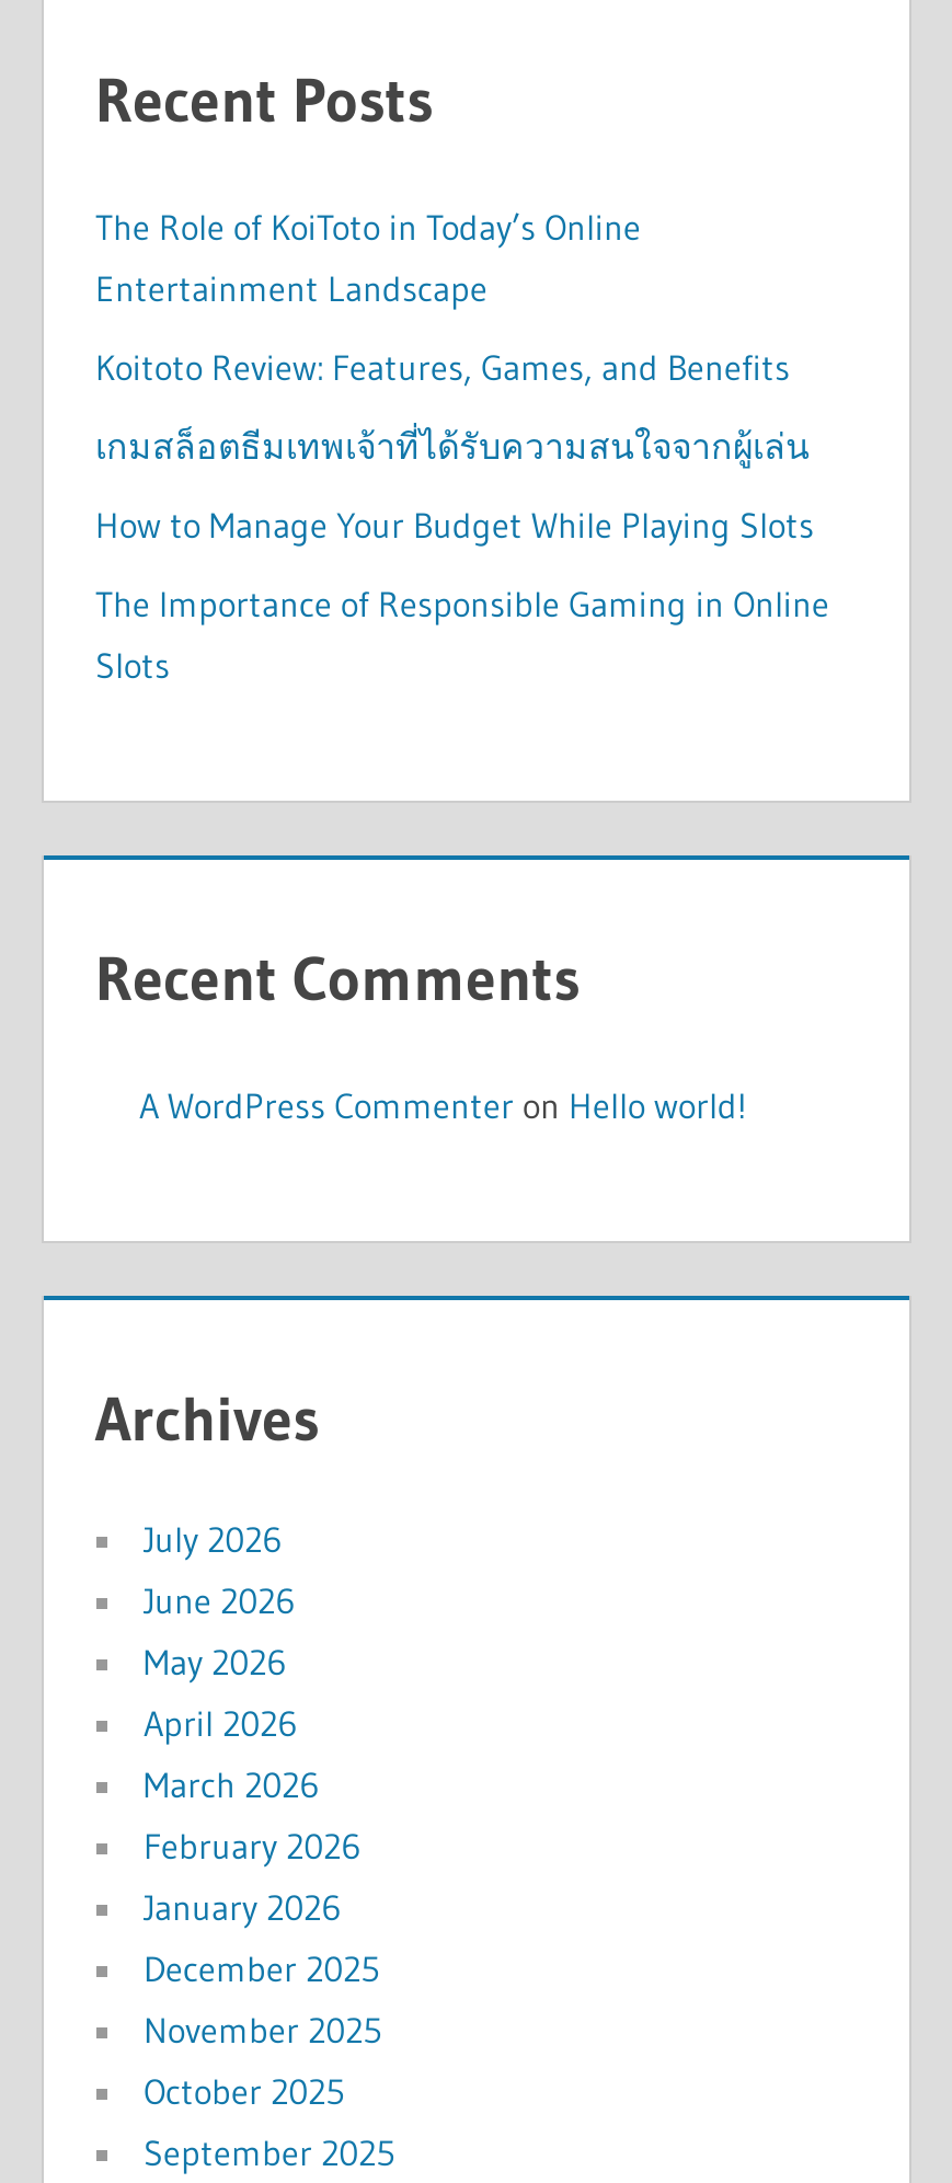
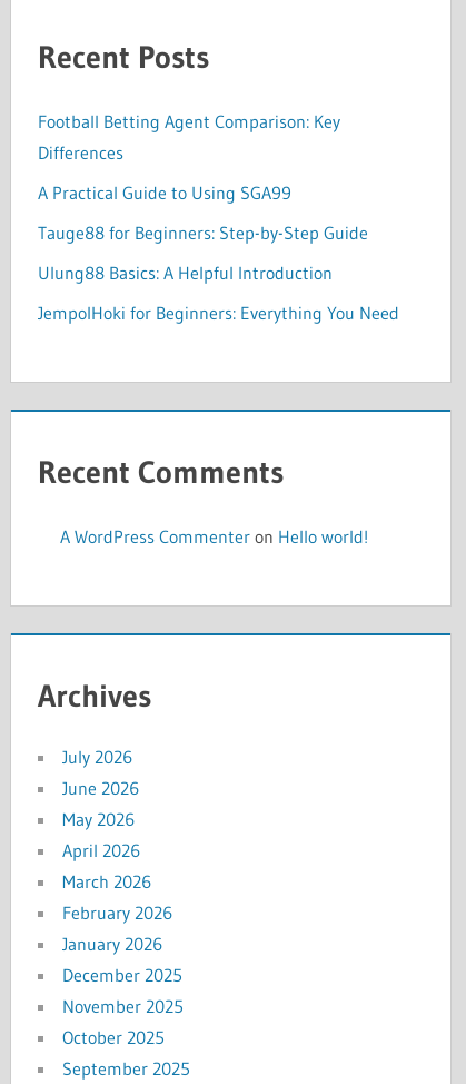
- The Role of KoiToto in Today’s Online
- Entertainment Landscape
+ Football Betting Agent Comparison: Key
+ Differences

- Koitoto Review: Features, Games, and Benefits
+ A Practical Guide to Using SGA99

- เกมสล็อตธีมเทพเจ้าที่ได้รับความสนใจจากผู้เล่น
+ Tauge88 for Beginners: Step-by-Step Guide

- How to Manage Your Budget While Playing Slots
+ Ulung88 Basics: A Helpful Introduction

- The Importance of Responsible Gaming in Online
- Slots
+ JempolHoki for Beginners: Everything You Need
